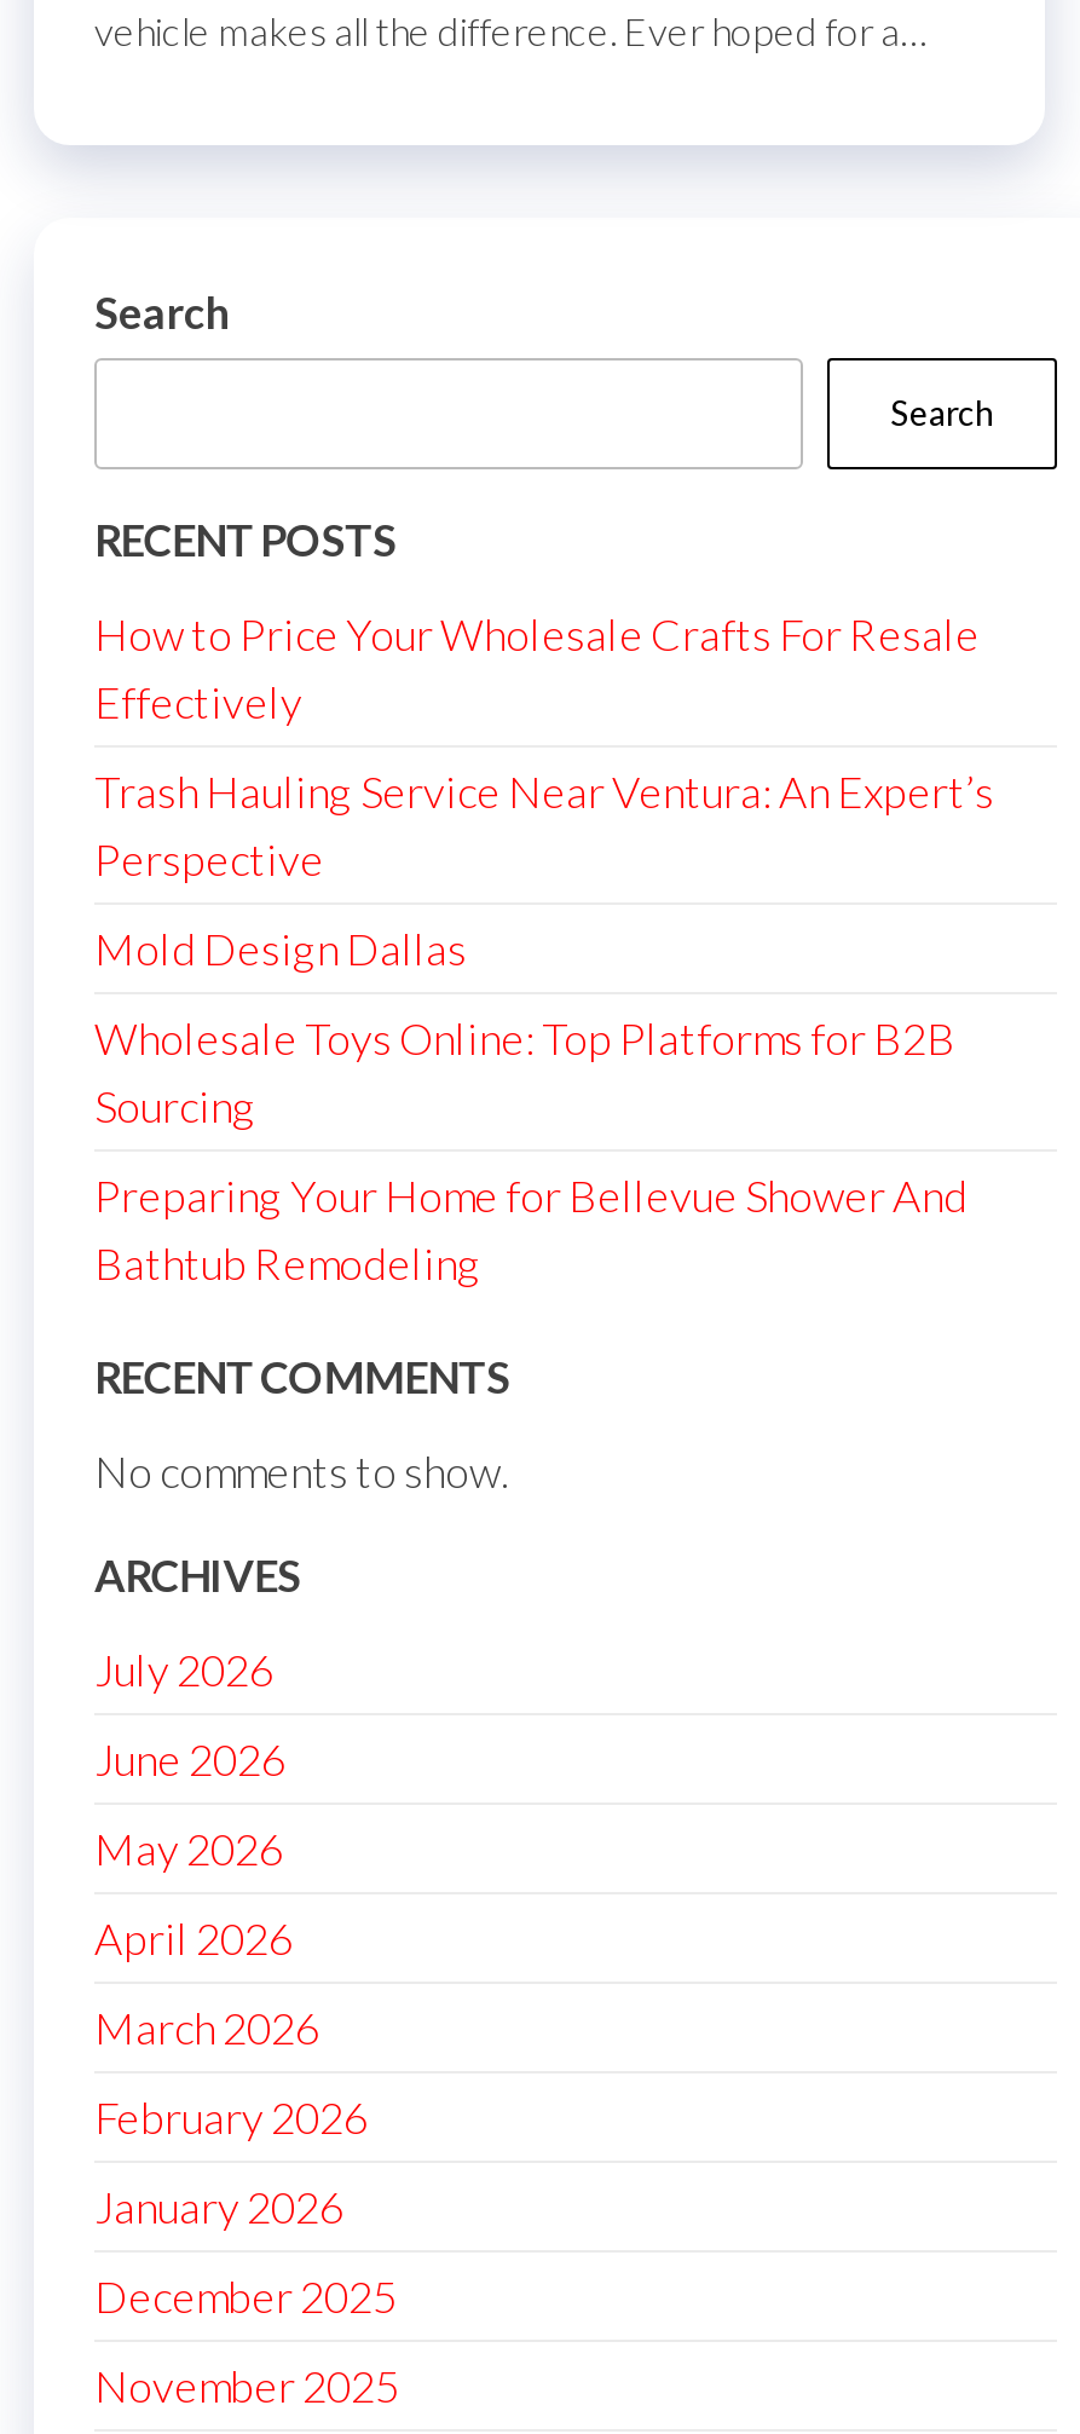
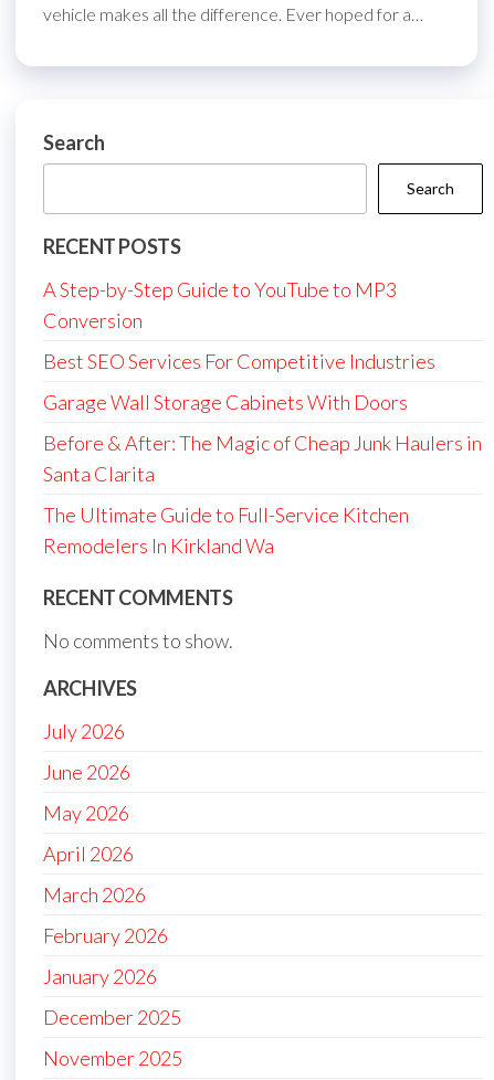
- How to Price Your Wholesale Crafts For Resale
- Effectively
+ A Step-by-Step Guide to YouTube to MP3
+ Conversion

- Trash Hauling Service Near Ventura: An Expert’s
- Perspective
+ Best SEO Services For Competitive Industries

- Mold Design Dallas
+ Garage Wall Storage Cabinets With Doors

- Wholesale Toys Online: Top Platforms for B2B
- Sourcing
+ Before & After: The Magic of Cheap Junk Haulers in
+ Santa Clarita

- Preparing Your Home for Bellevue Shower And
- Bathtub Remodeling
+ The Ultimate Guide to Full-Service Kitchen
+ Remodelers In Kirkland Wa
